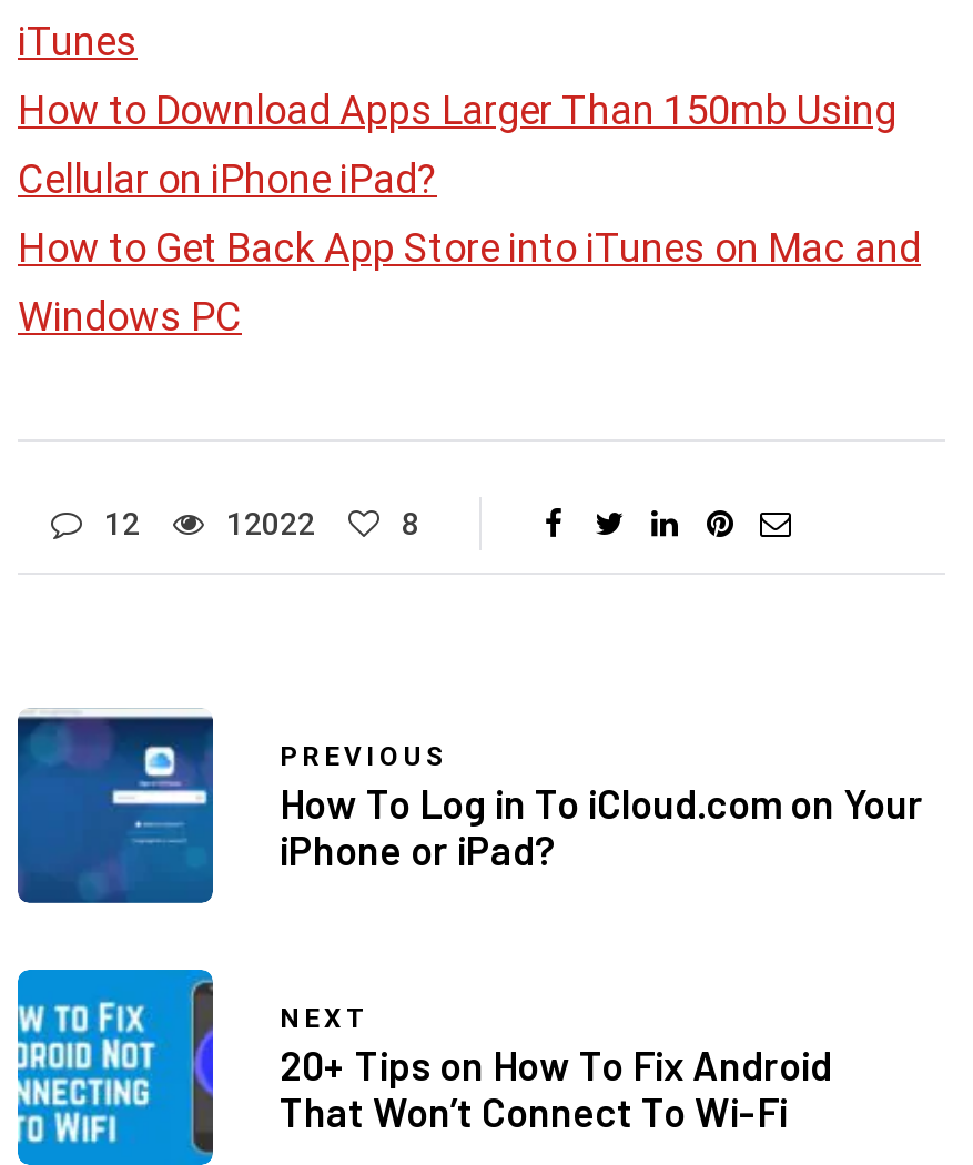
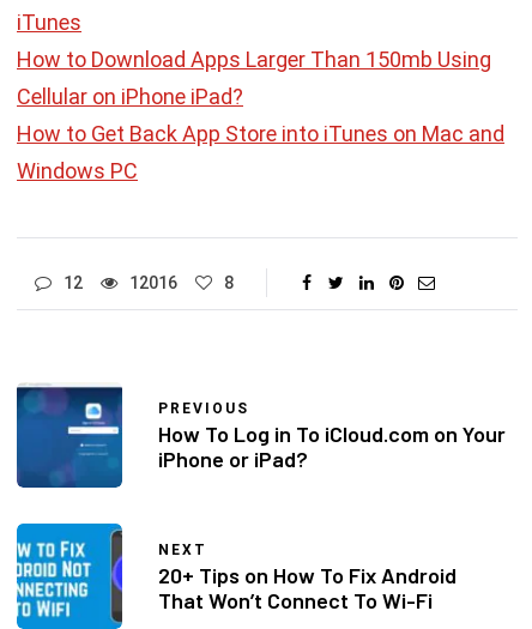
- 12022
+ 12016
